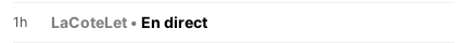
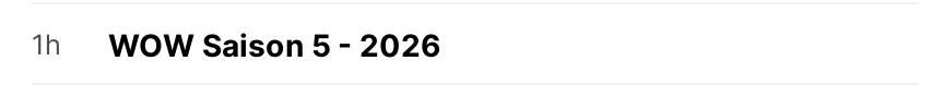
- LaCoteLet • En direct
+ WOW Saison 5 - 2026
